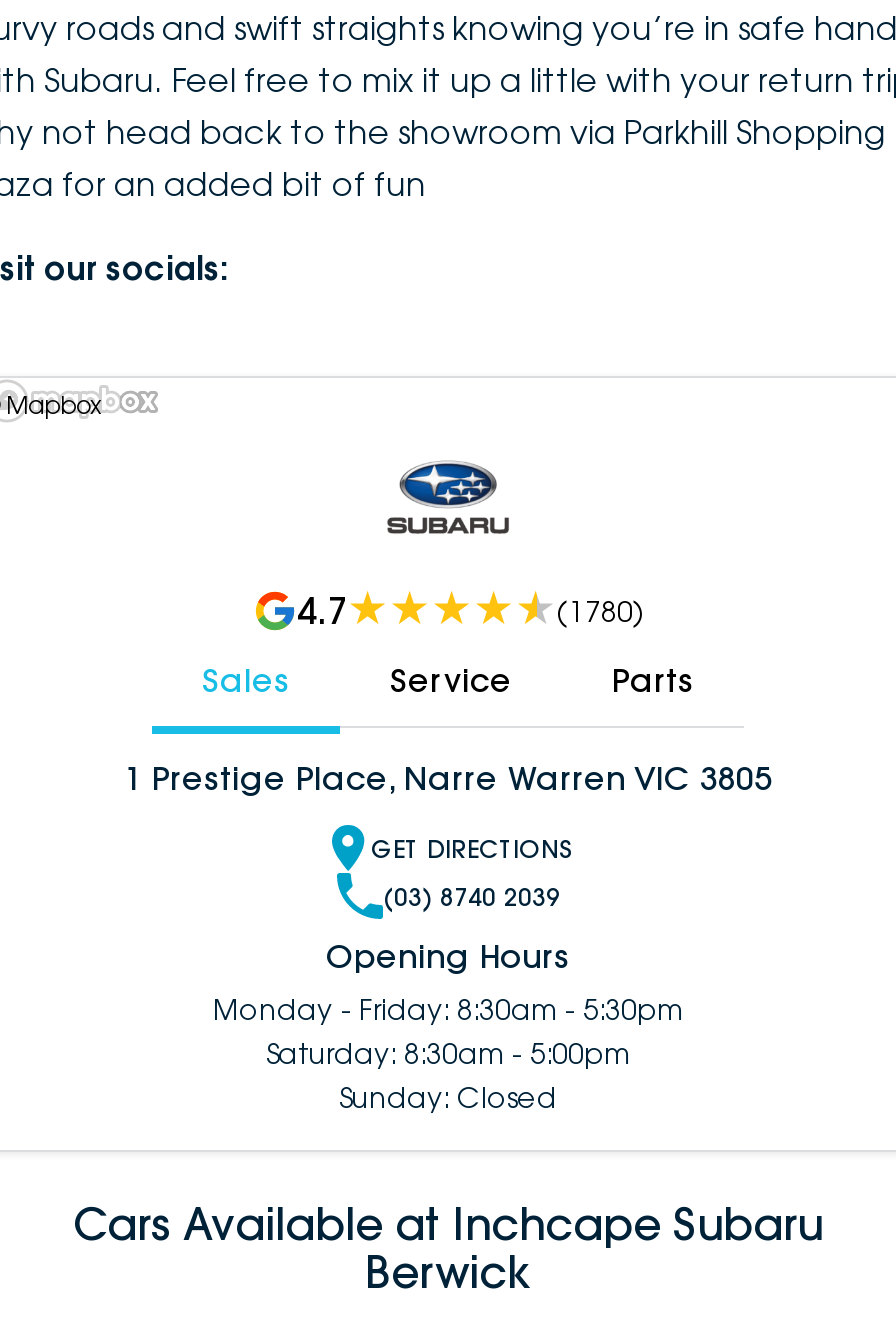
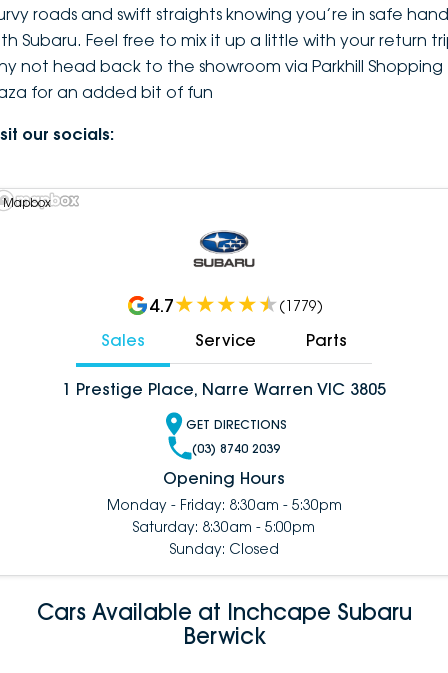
- (1780)
+ (1779)
